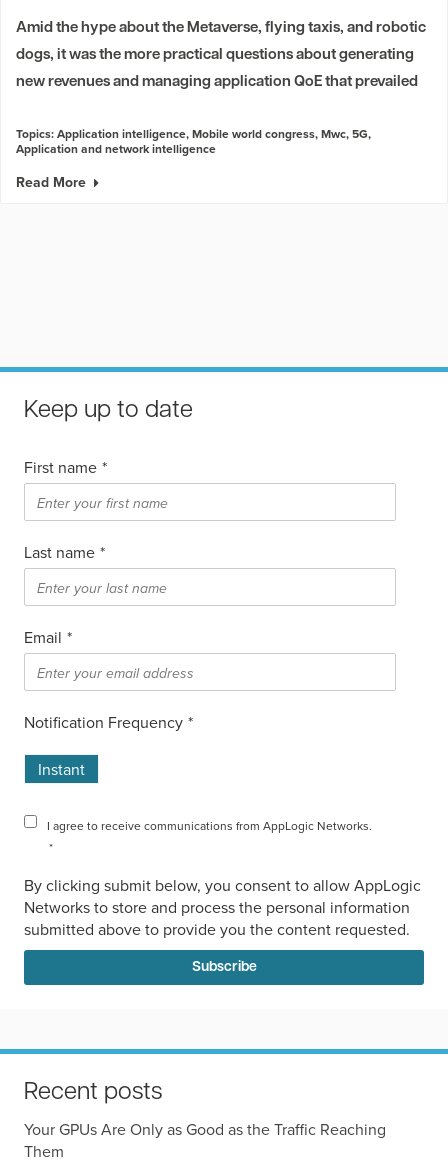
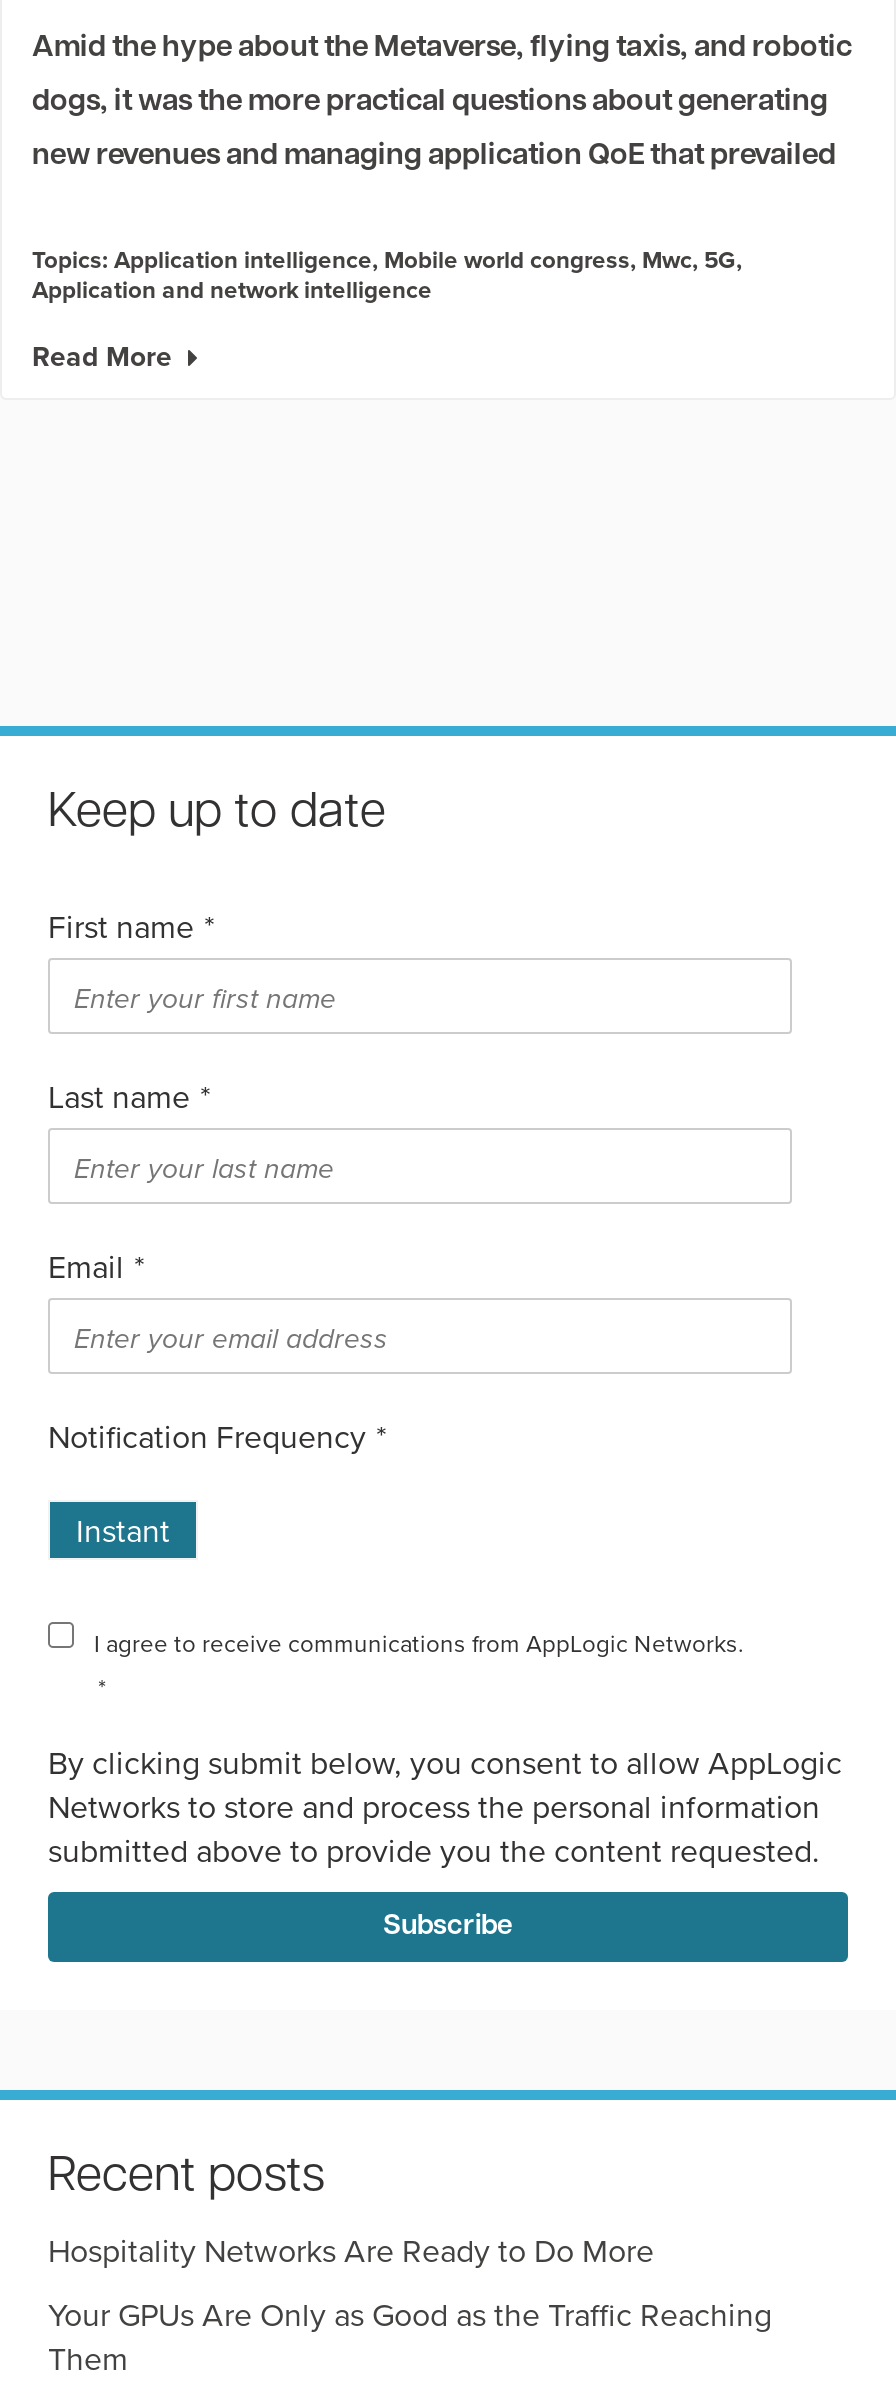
+ Hospitality Networks Are Ready to Do More
